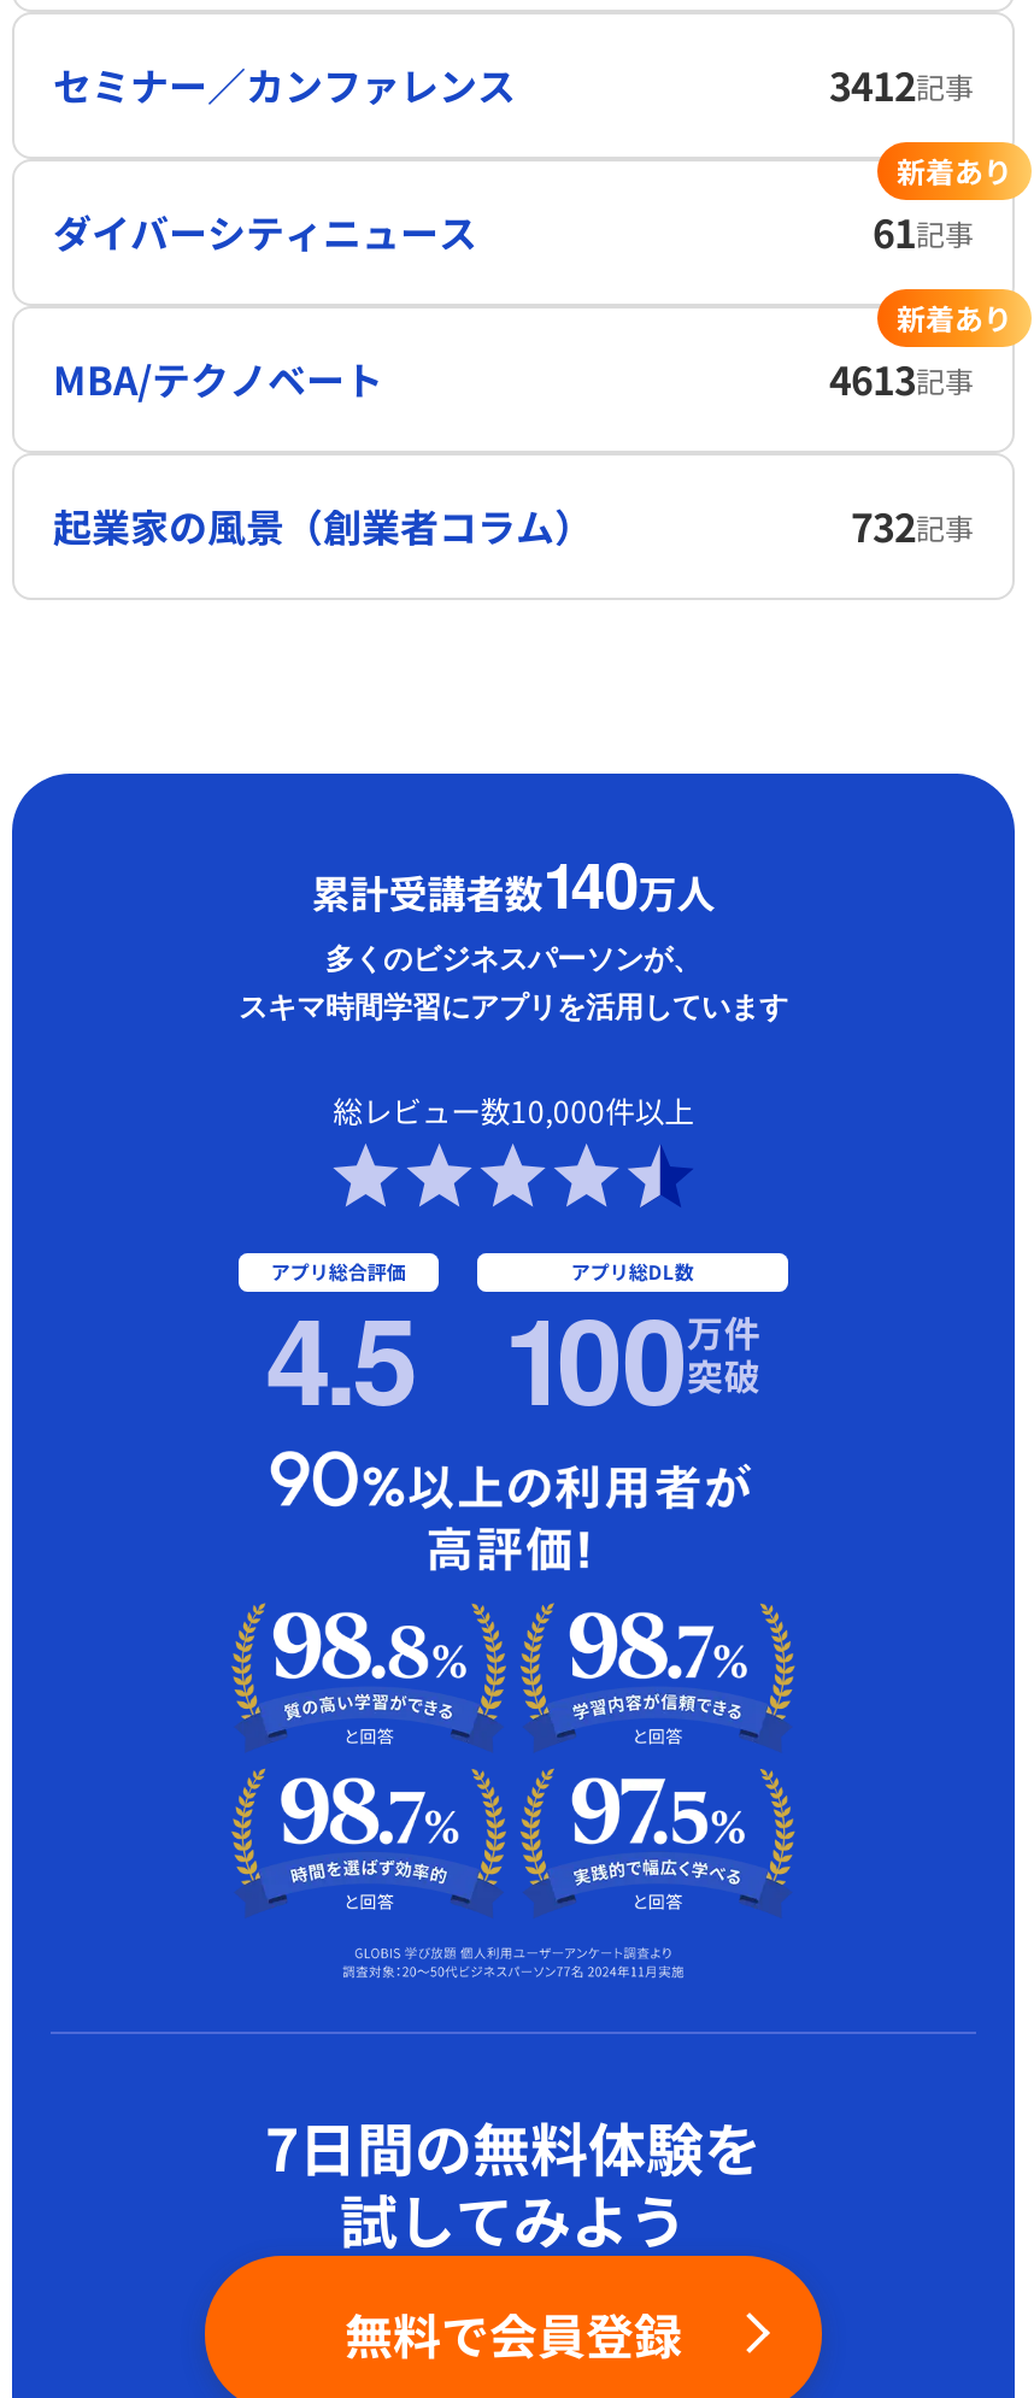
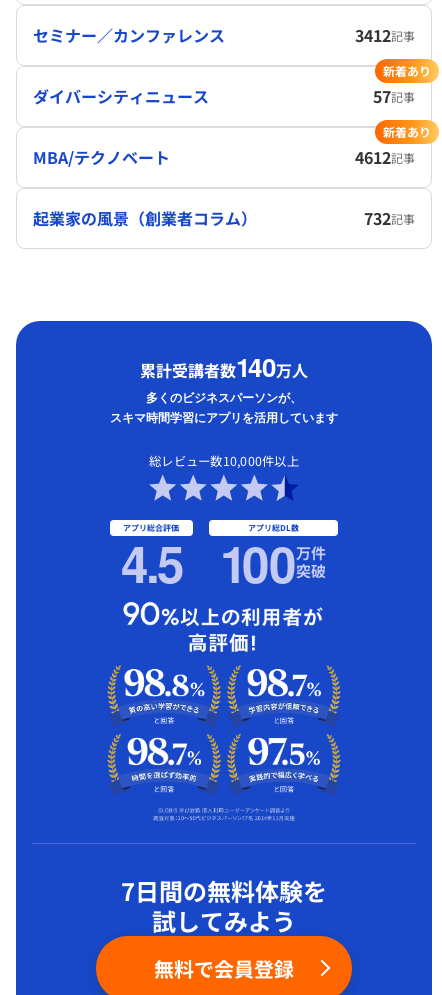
- 61記事
+ 57記事

- 4613記事
+ 4612記事
